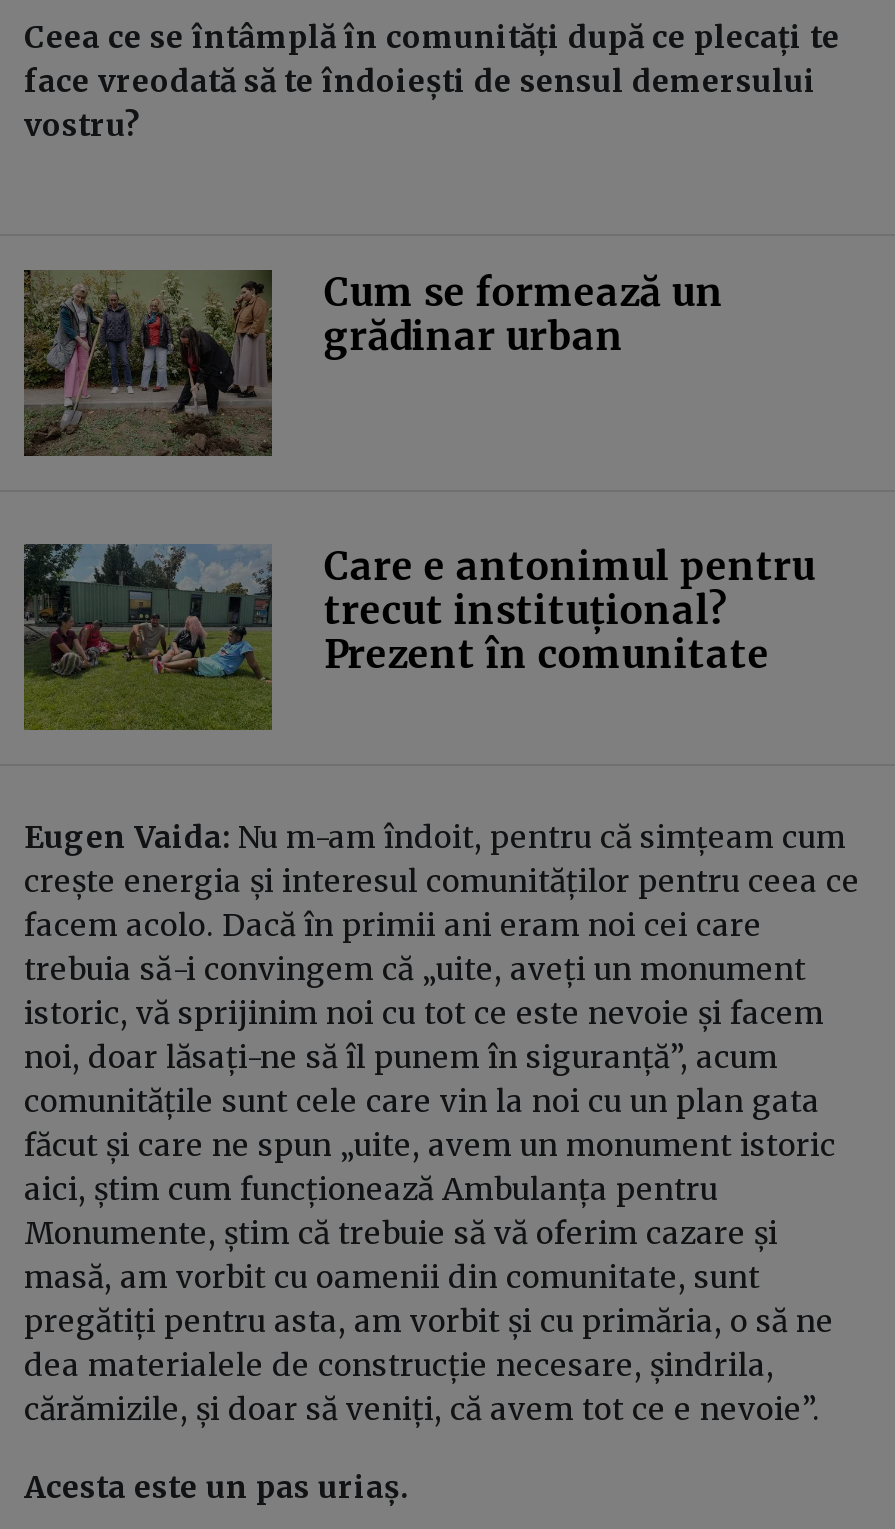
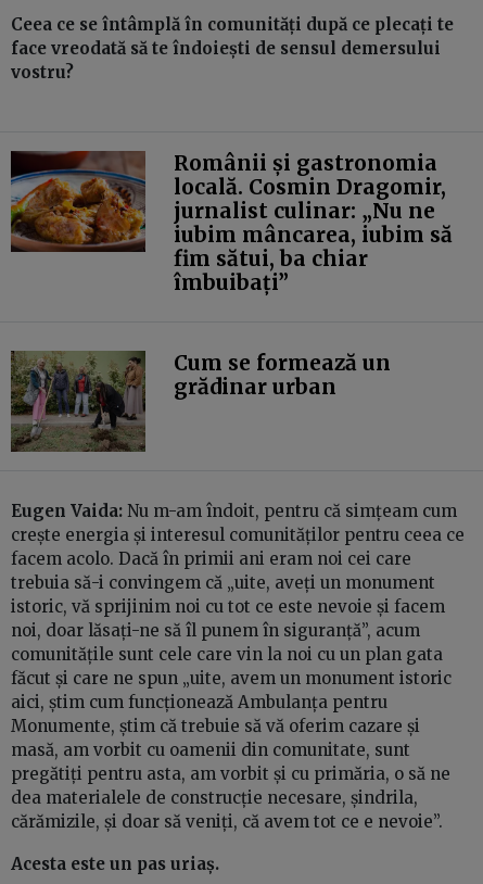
+ [image]
+ Românii și gastronomia
+ locală. Cosmin Dragomir,
+ jurnalist culinar: „Nu ne
+ iubim mâncarea, iubim să
+ fim sătui, ba chiar
+ îmbuibați”

moved down: [image] | Cum se formează un | grădinar urban

- [image]
- Care e antonimul pentru
- trecut instituțional?
- Prezent în comunitate
